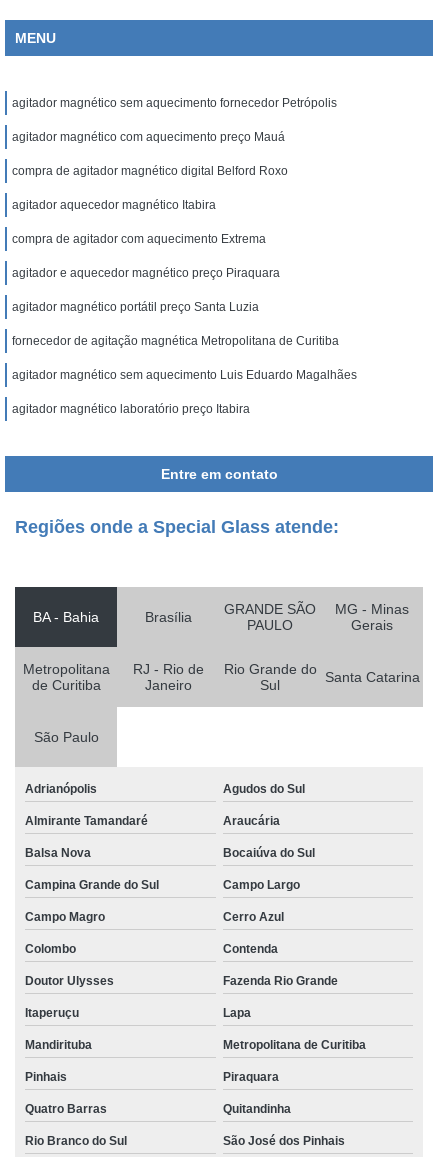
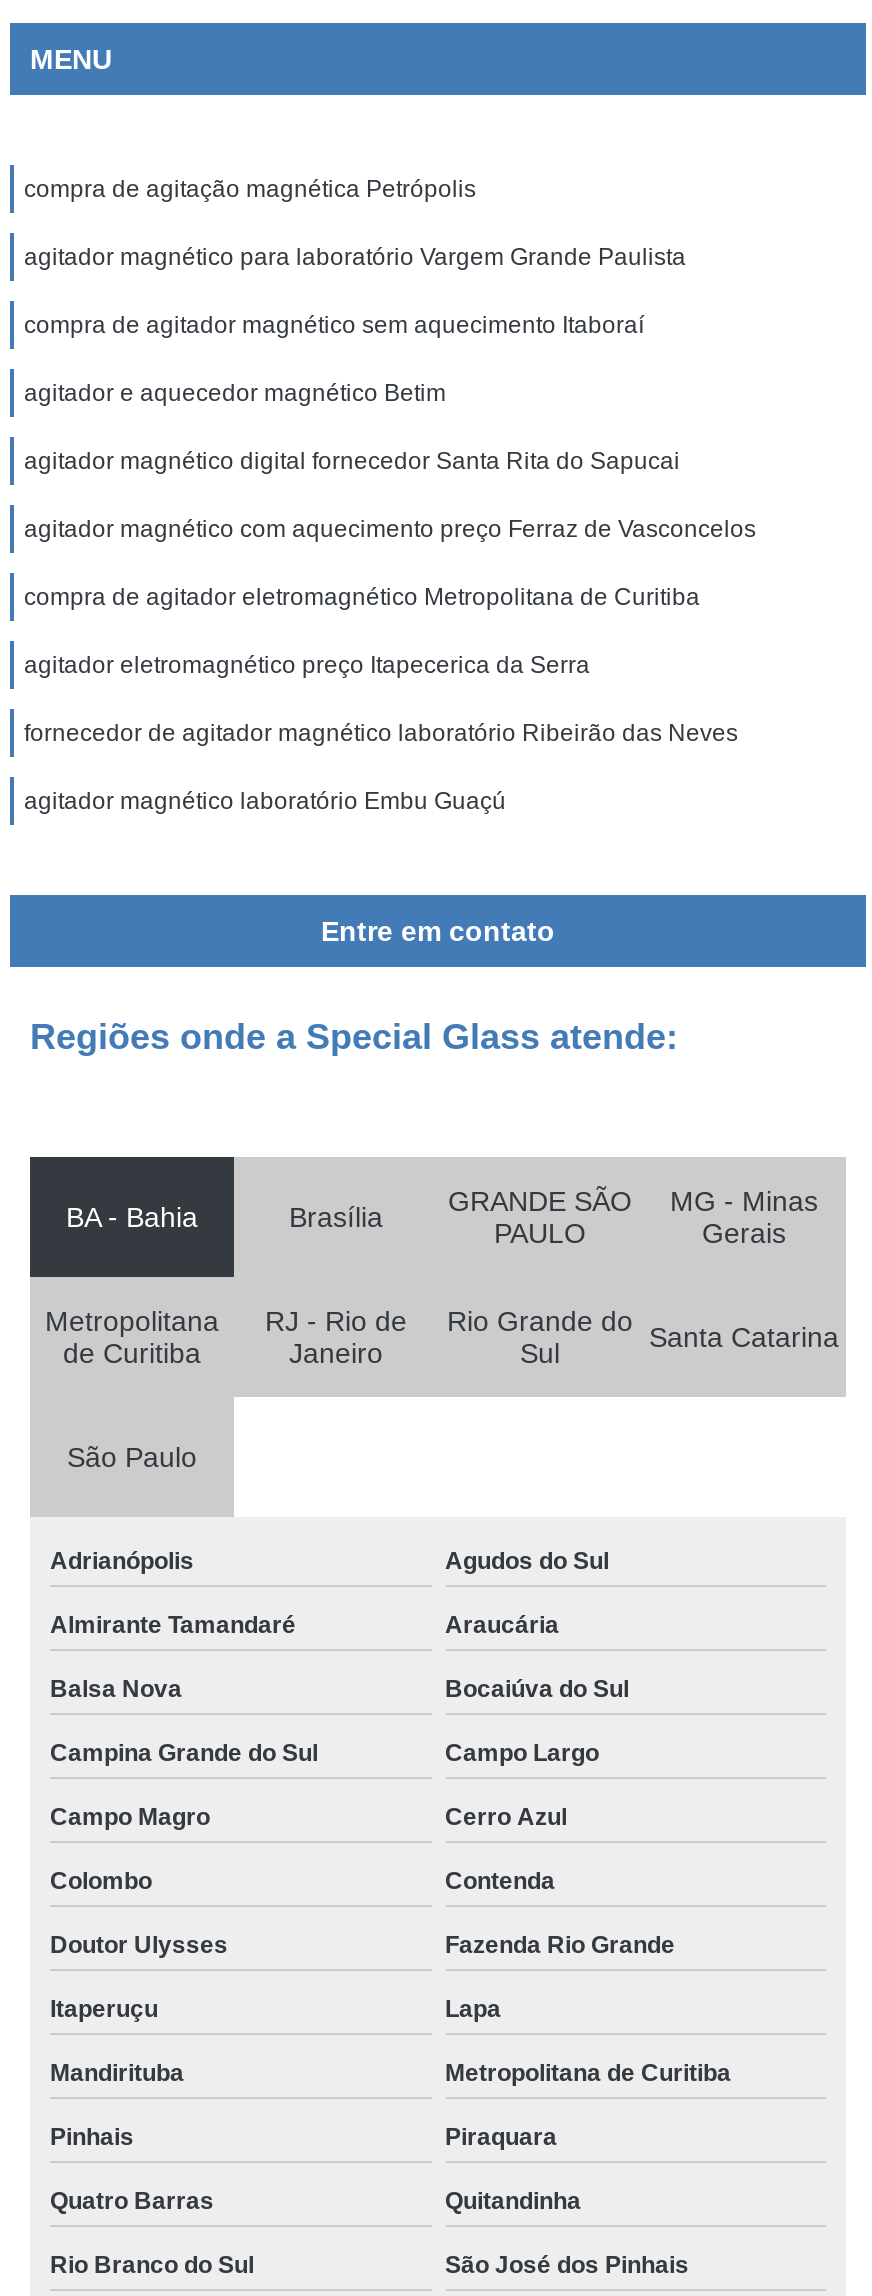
- agitador magnético sem aquecimento fornecedor Petrópolis
+ compra de agitação magnética Petrópolis

- agitador magnético com aquecimento preço Mauá
+ agitador magnético para laboratório Vargem Grande Paulista

- compra de agitador magnético digital Belford Roxo
+ compra de agitador magnético sem aquecimento Itaboraí

- agitador aquecedor magnético Itabira
+ agitador e aquecedor magnético Betim

- compra de agitador com aquecimento Extrema
+ agitador magnético digital fornecedor Santa Rita do Sapucai

- agitador e aquecedor magnético preço Piraquara
+ agitador magnético com aquecimento preço Ferraz de Vasconcelos

- agitador magnético portátil preço Santa Luzia
+ compra de agitador eletromagnético Metropolitana de Curitiba

- fornecedor de agitação magnética Metropolitana de Curitiba
+ agitador eletromagnético preço Itapecerica da Serra

- agitador magnético sem aquecimento Luis Eduardo Magalhães
+ fornecedor de agitador magnético laboratório Ribeirão das Neves

- agitador magnético laboratório preço Itabira
+ agitador magnético laboratório Embu Guaçú
